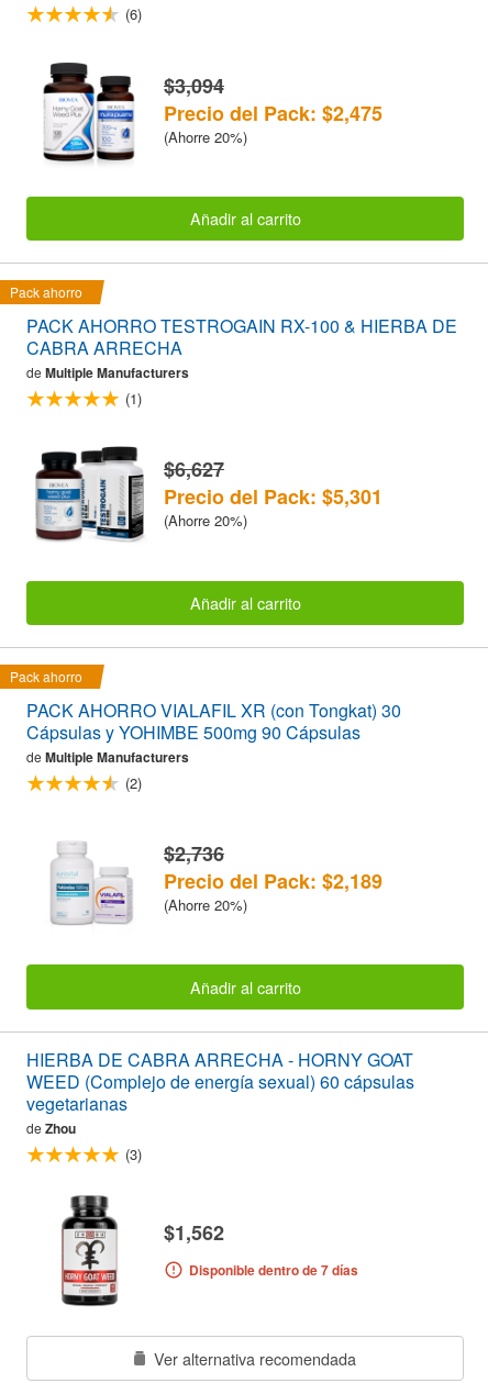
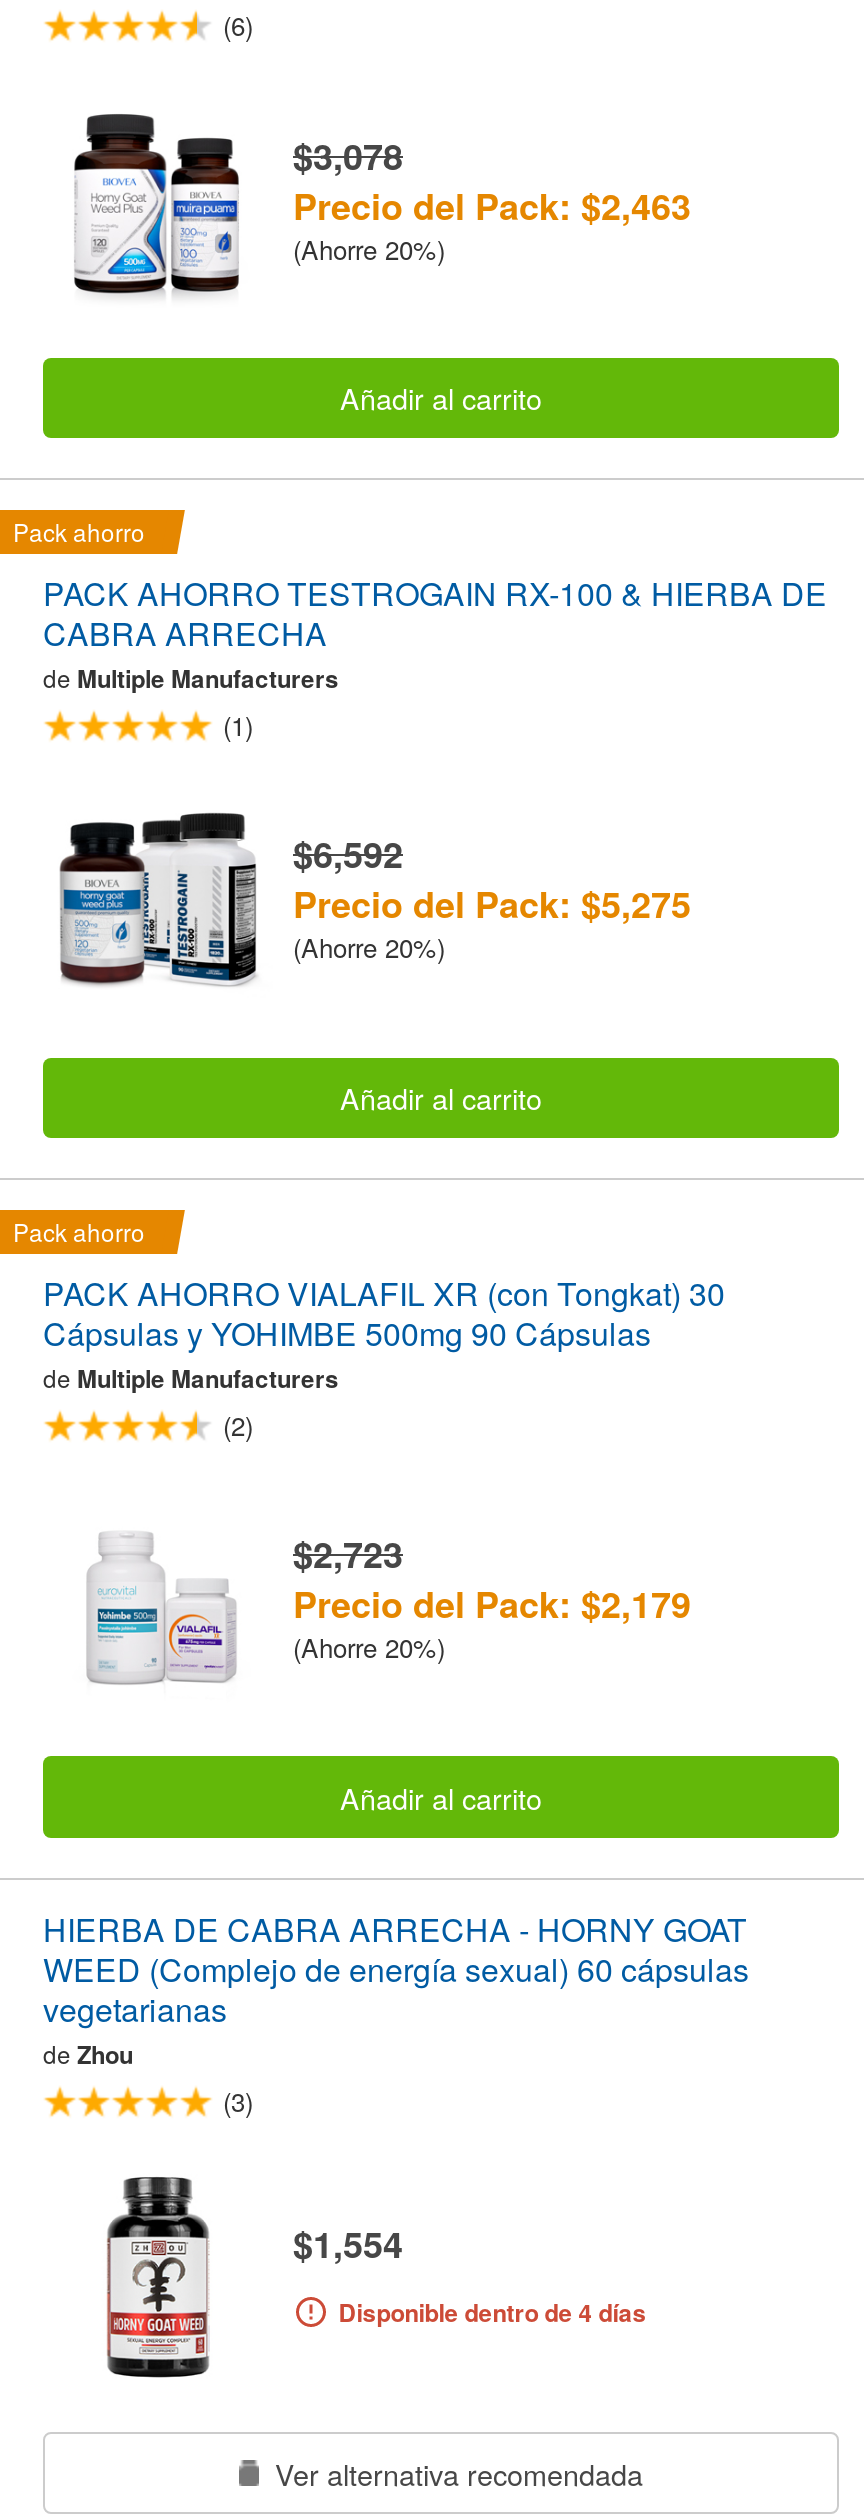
- $3,094
+ $3,078

- Precio del Pack: $2,475
+ Precio del Pack: $2,463

- $6,627
+ $6,592

- Precio del Pack: $5,301
+ Precio del Pack: $5,275

- $2,736
+ $2,723

- Precio del Pack: $2,189
+ Precio del Pack: $2,179

- $1,562
+ $1,554

- Disponible dentro de 7 días
+ Disponible dentro de 4 días
